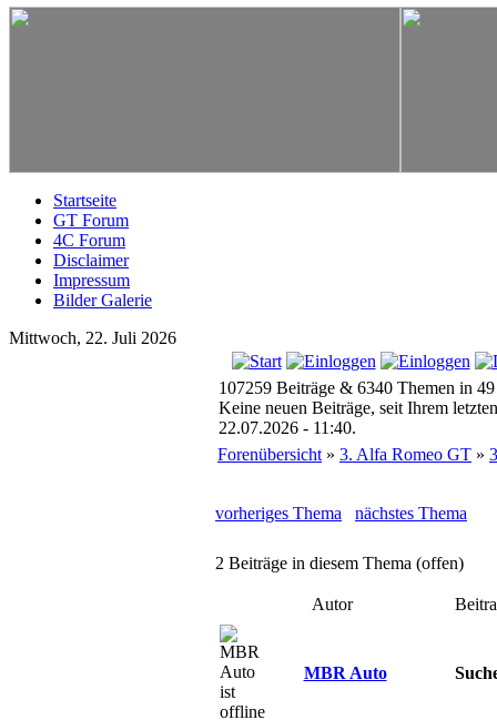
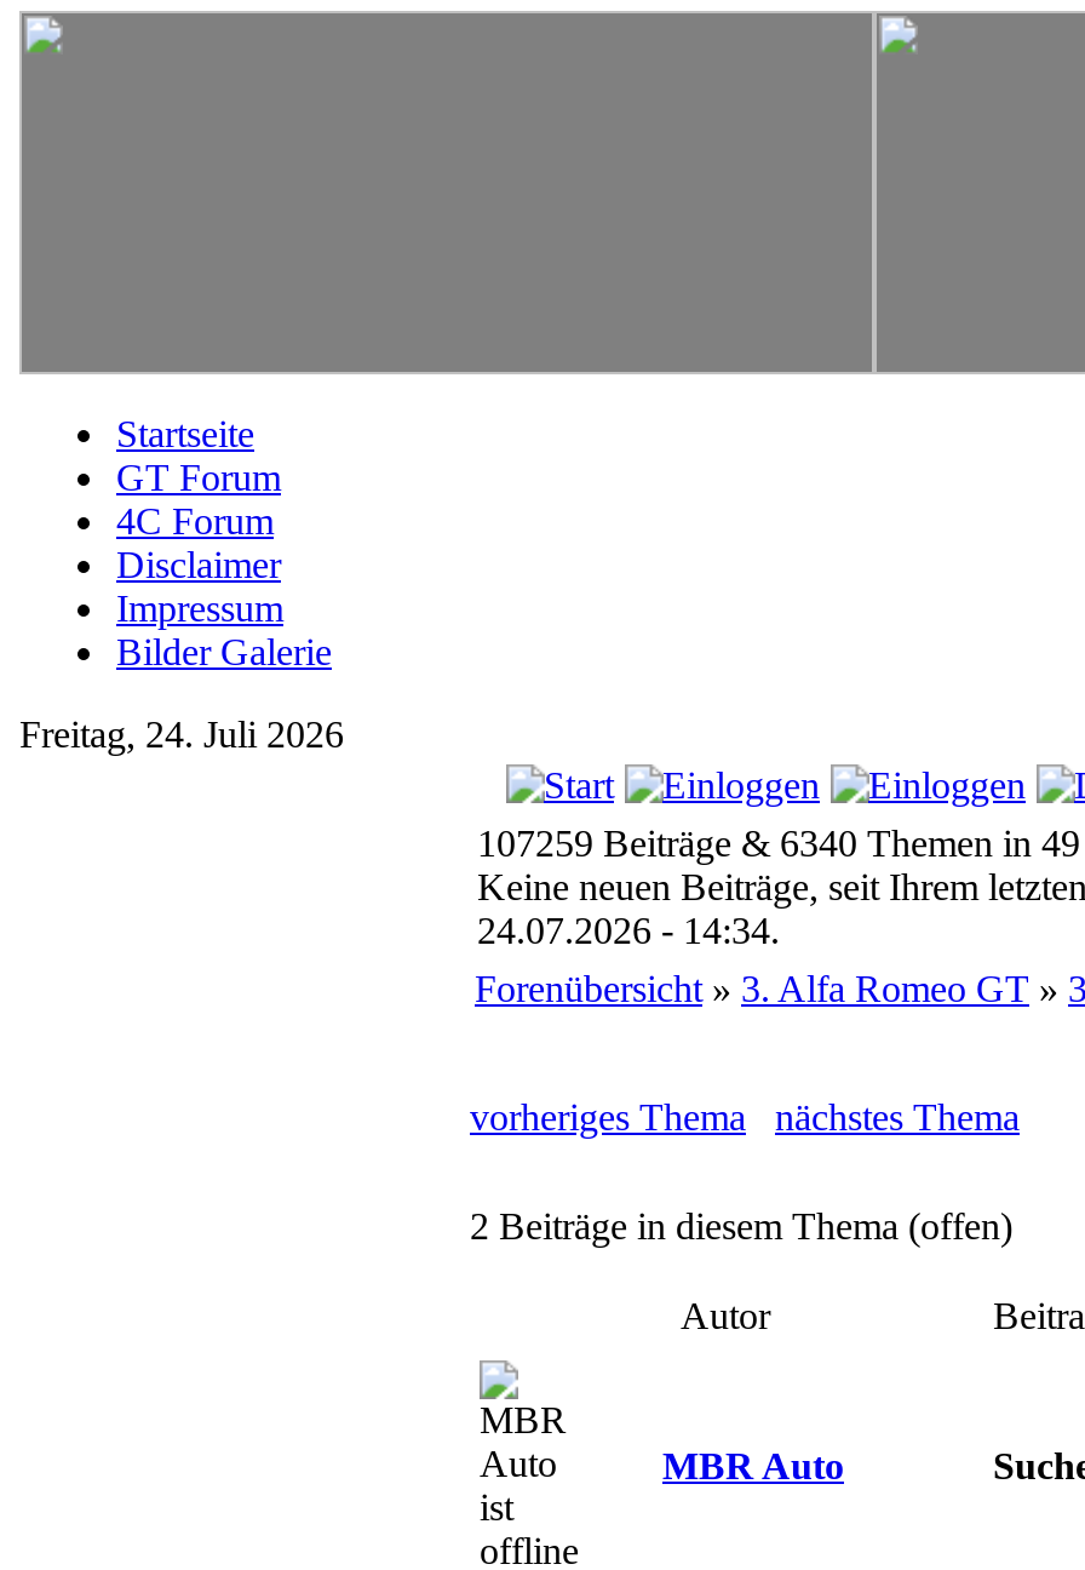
- Mittwoch, 22. Juli 2026
+ Freitag, 24. Juli 2026

- 22.07.2026 - 11:40.
+ 24.07.2026 - 14:34.
